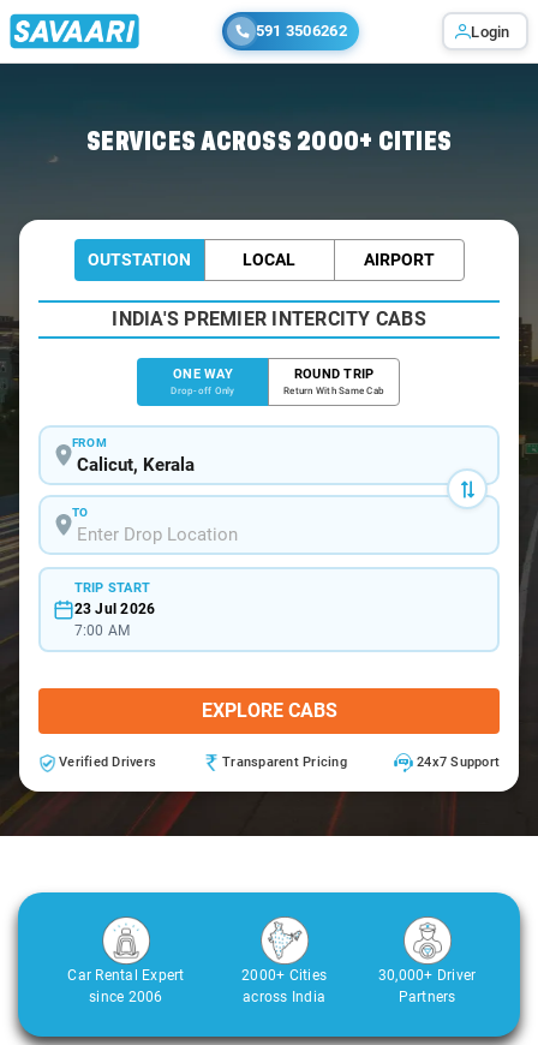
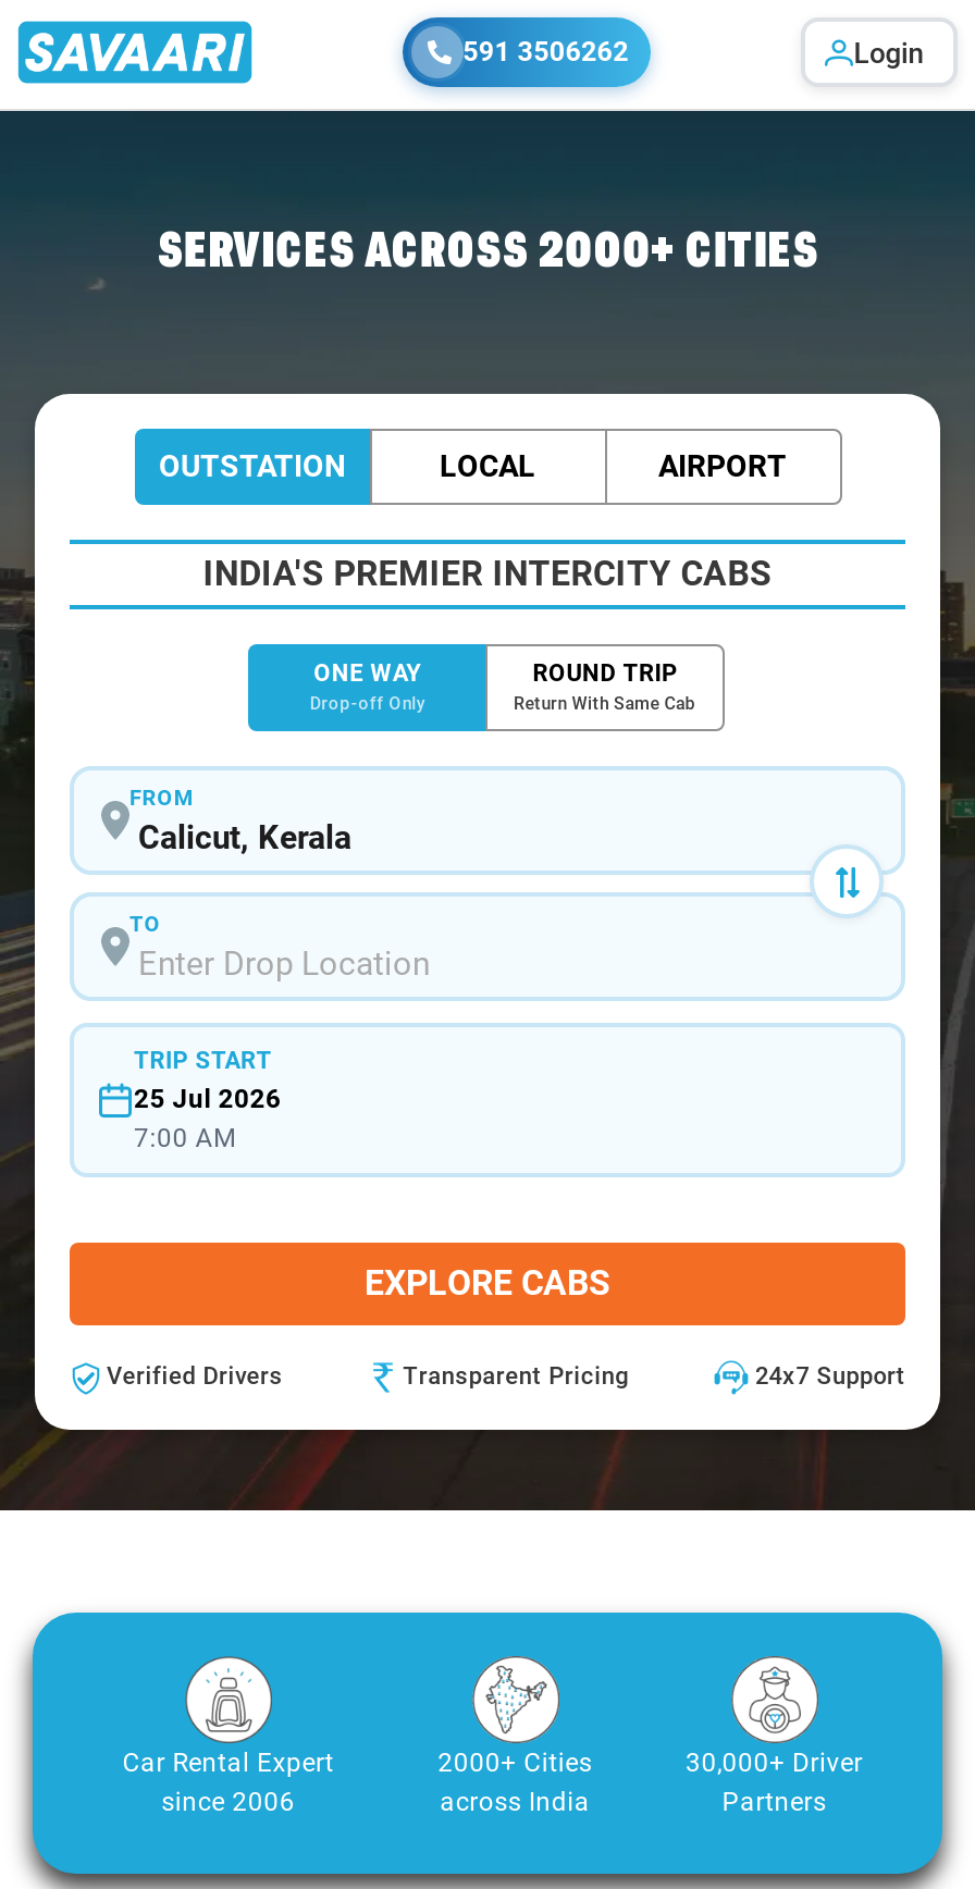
- 23 Jul 2026
+ 25 Jul 2026
